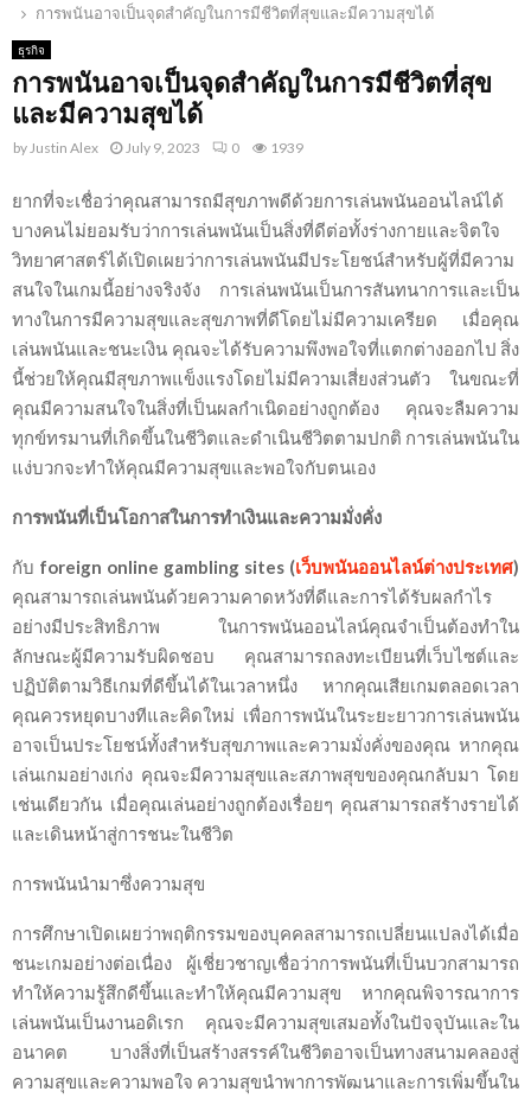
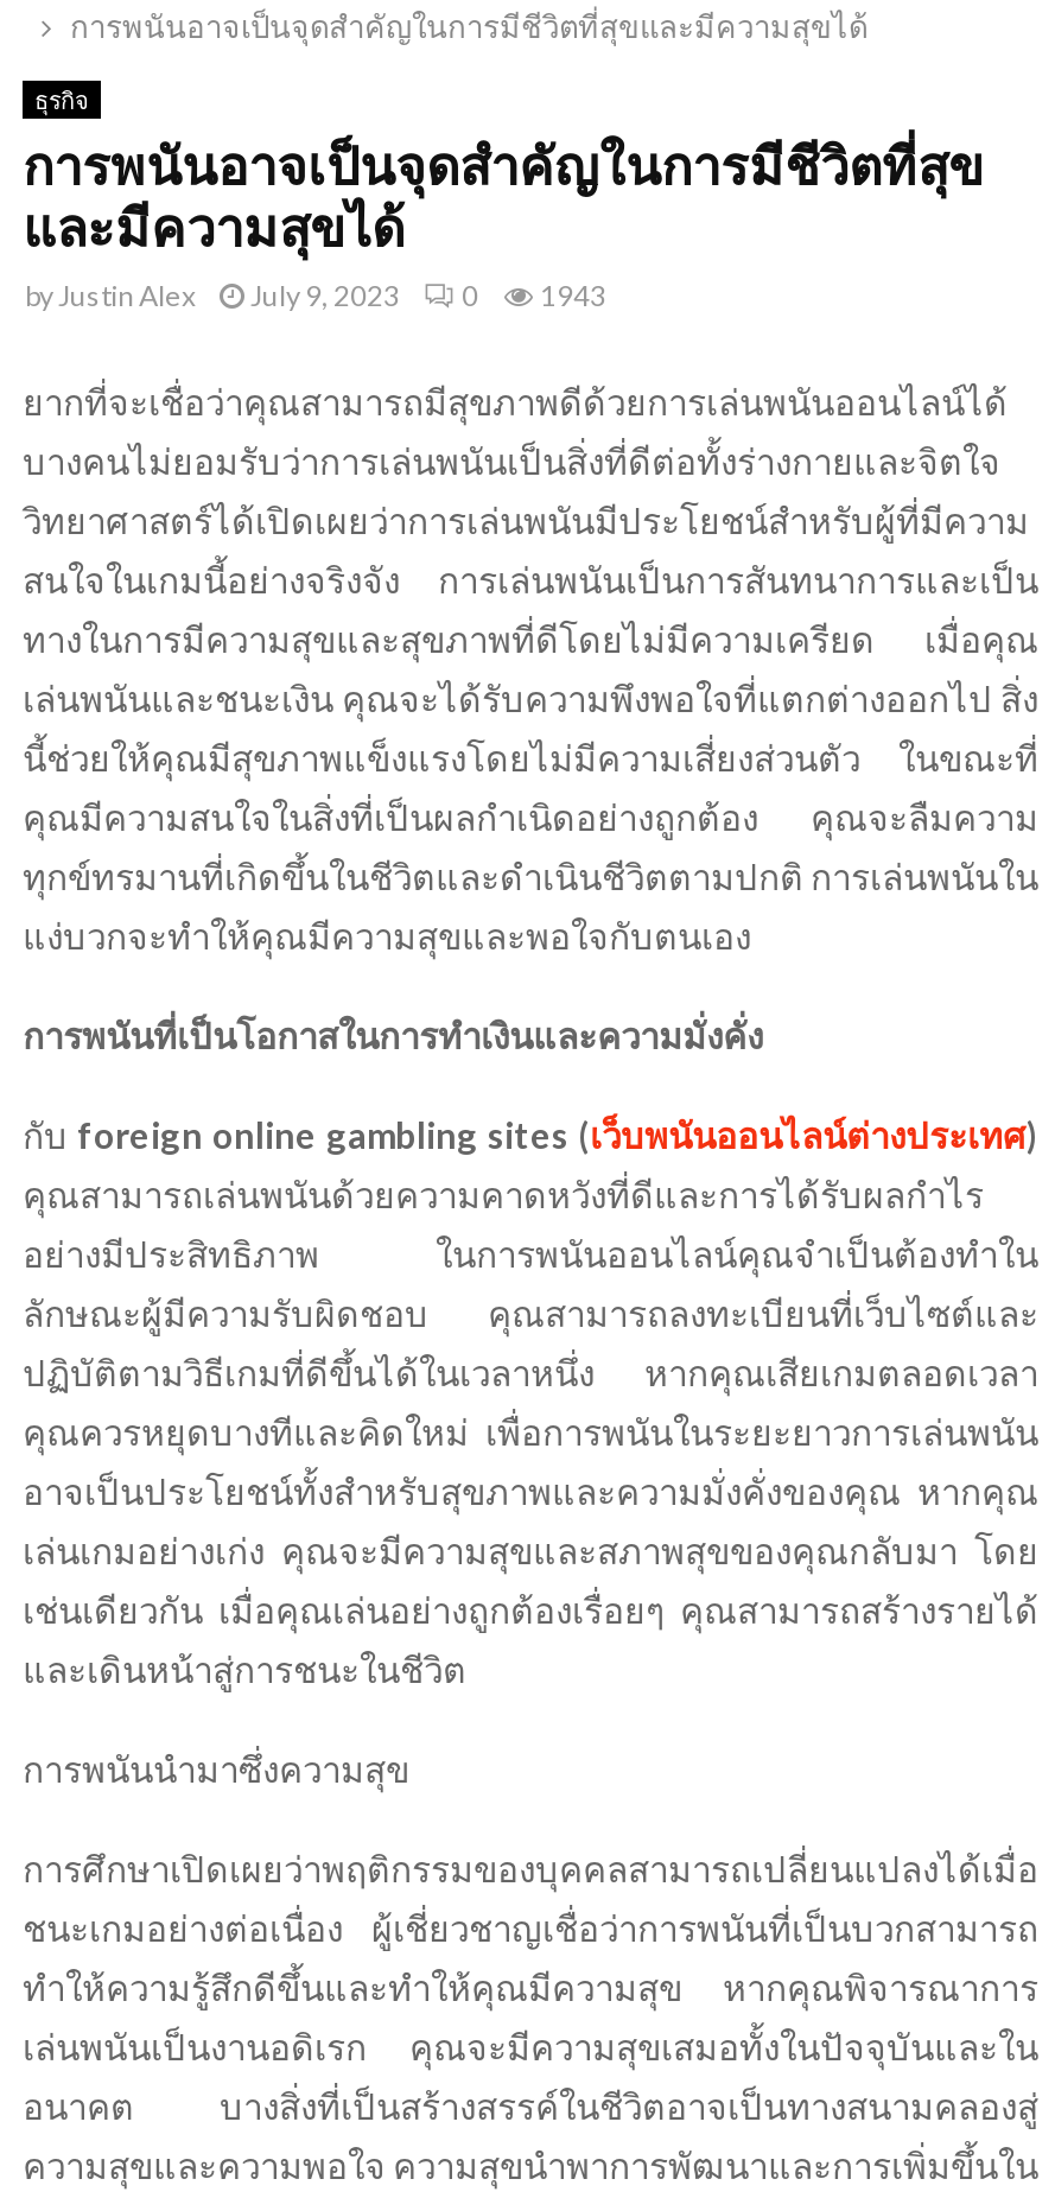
- byJustin Alex July 9, 2023 0 1939
+ byJustin Alex July 9, 2023 0 1943
